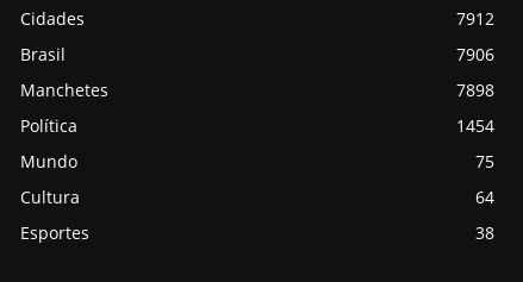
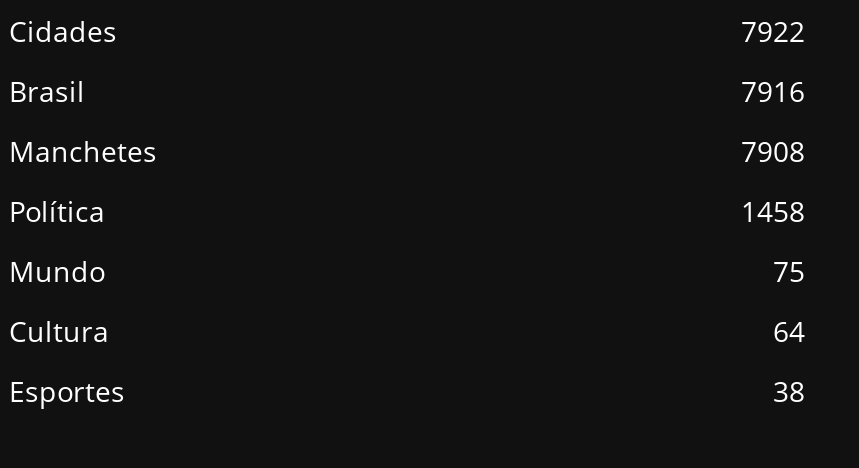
- 7912
+ 7922

- 7906
+ 7916

- 7898
+ 7908

- 1454
+ 1458
